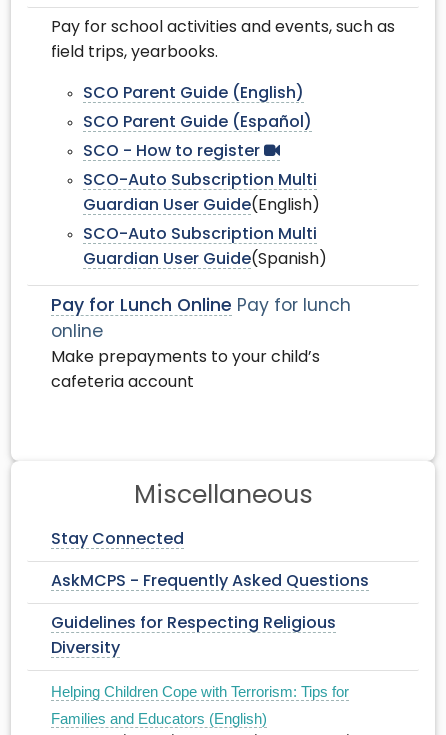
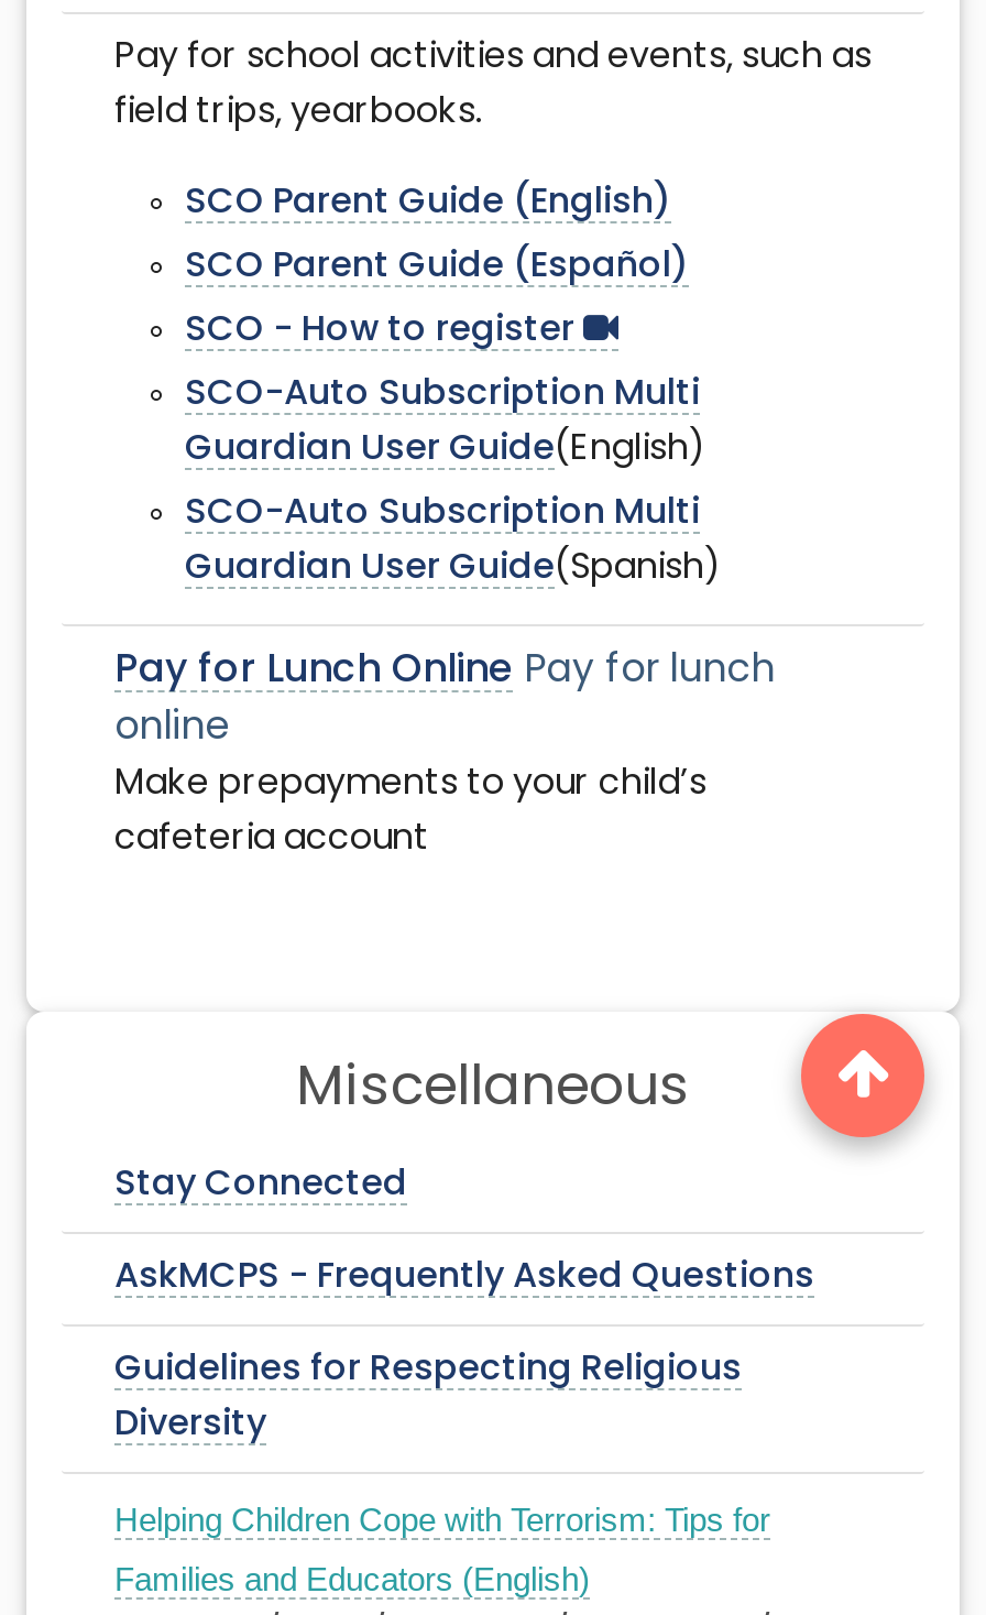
+ [image]
